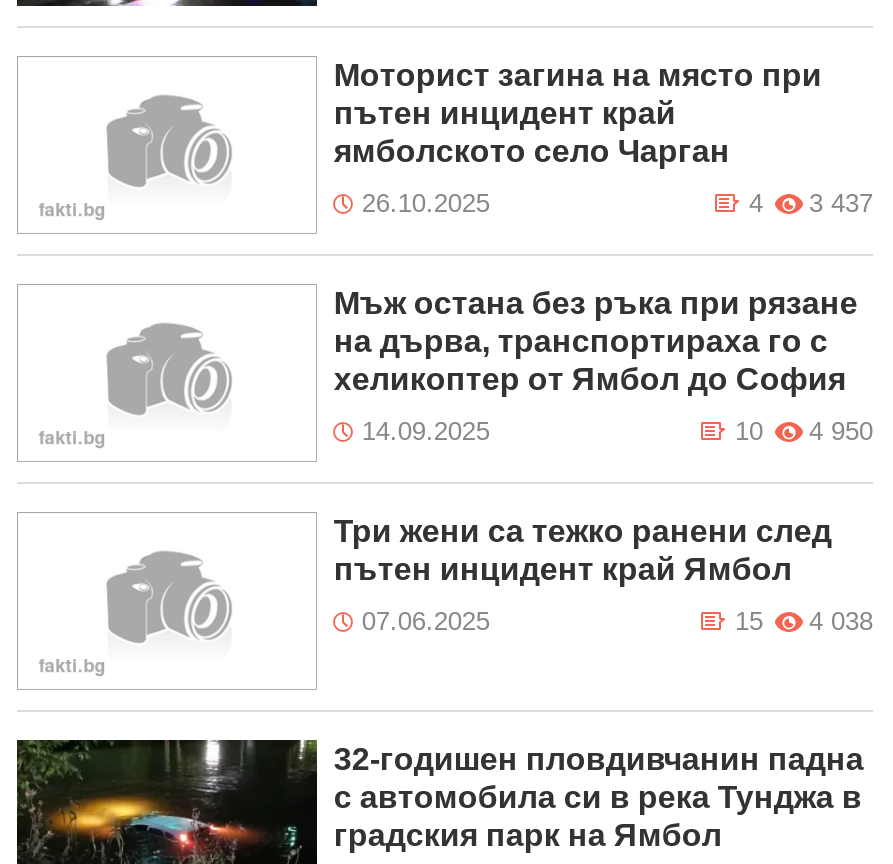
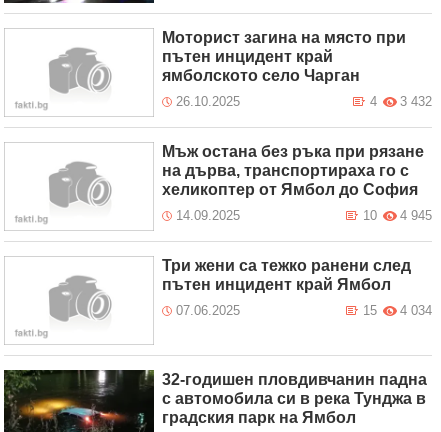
- 4 3 437
+ 4 3 432

- 10 4 950
+ 10 4 945

- 15 4 038
+ 15 4 034
